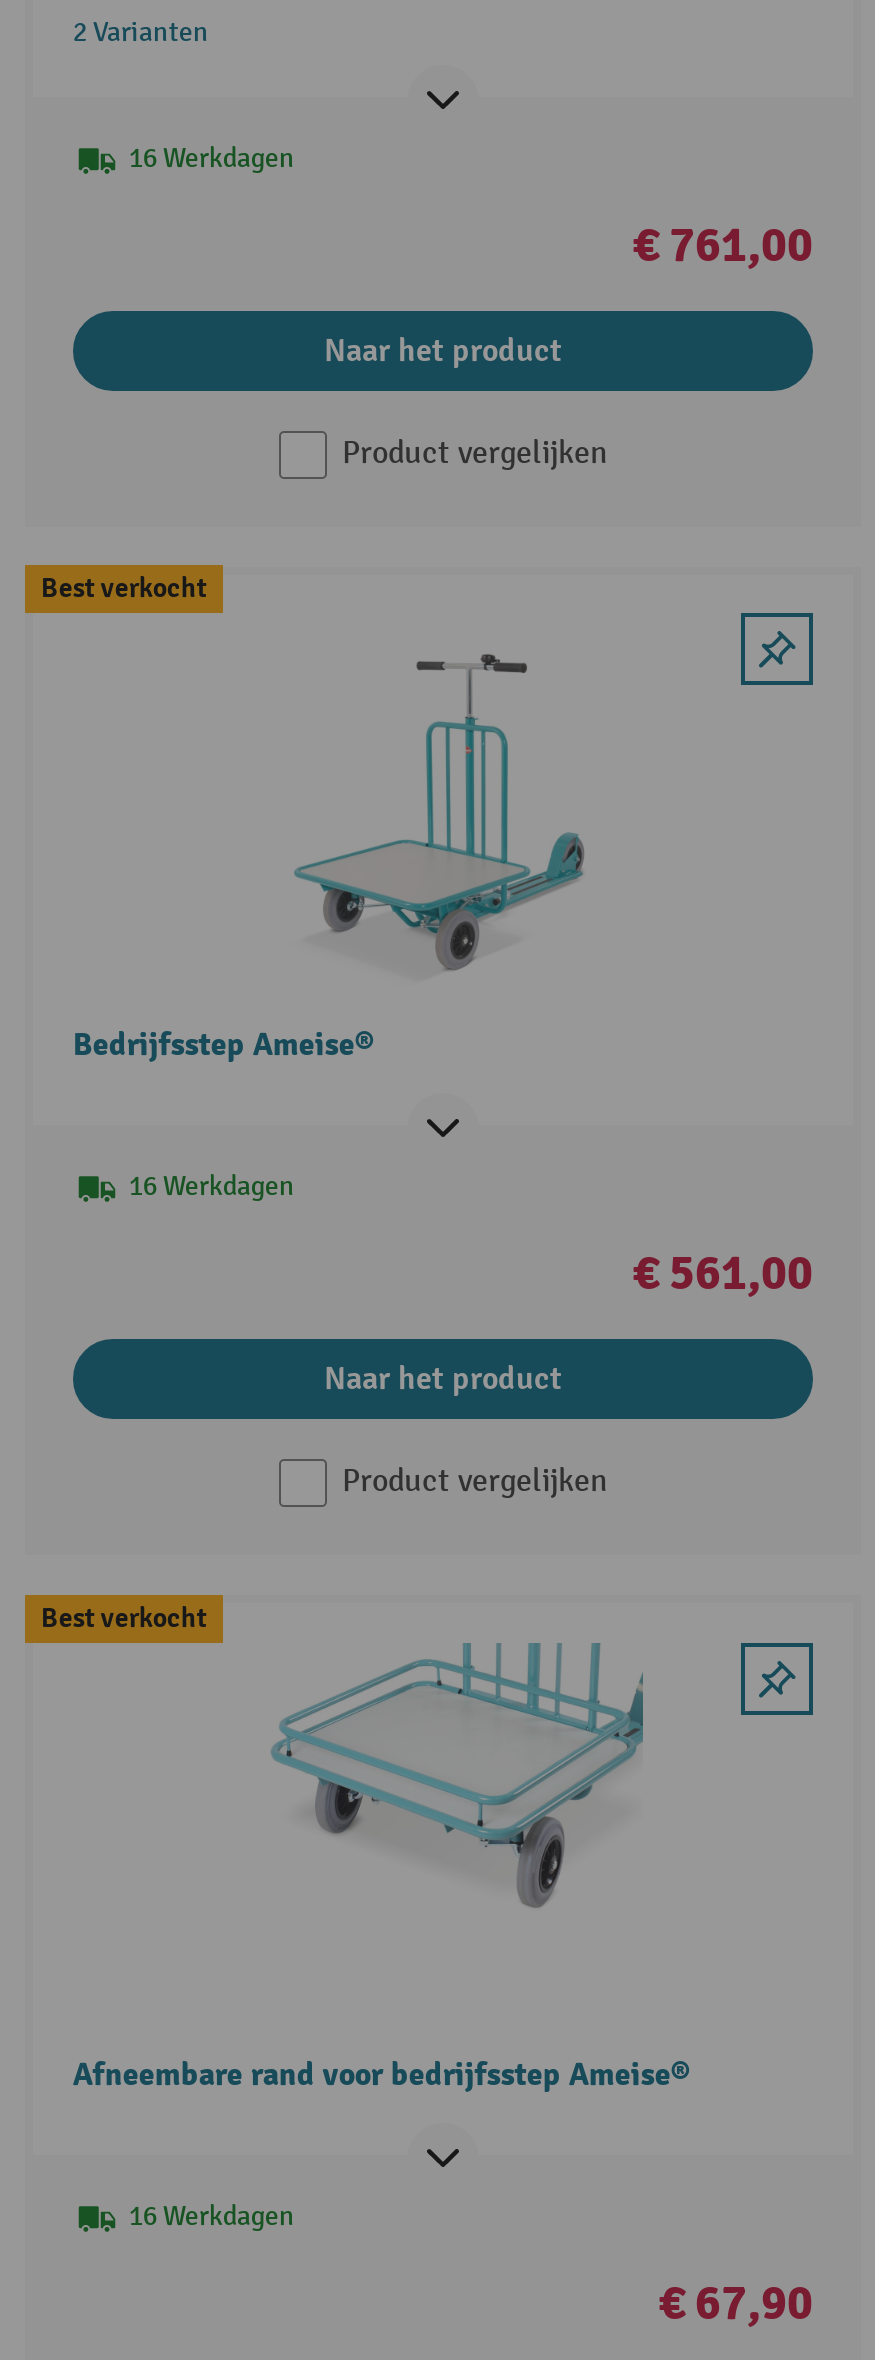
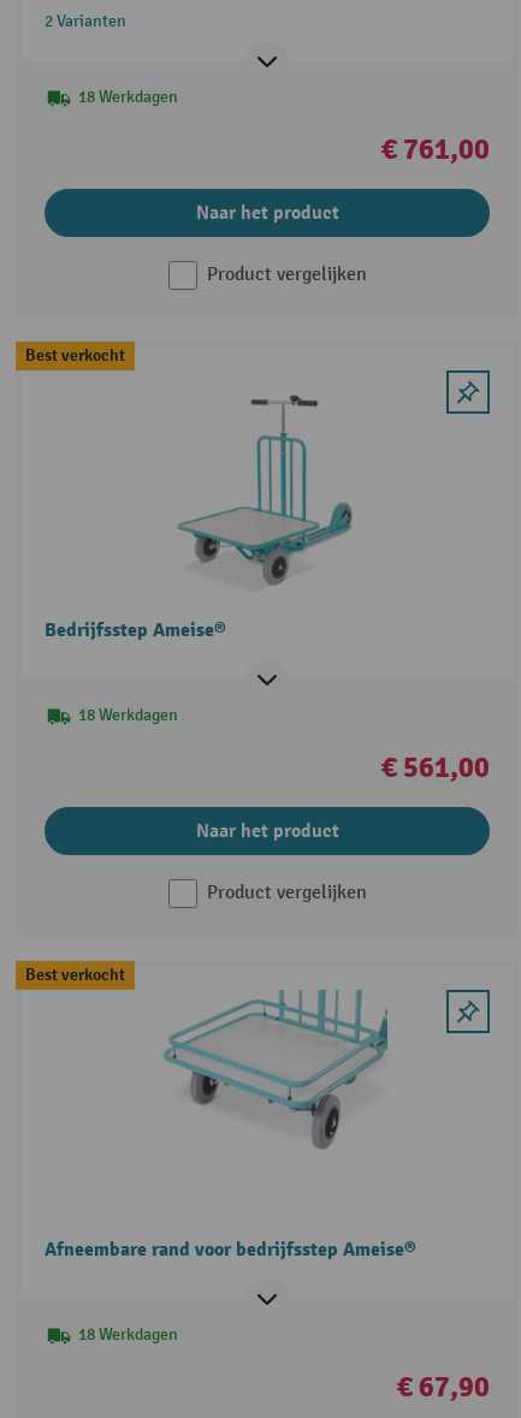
- 16 Werkdagen
+ 18 Werkdagen

- 16 Werkdagen
+ 18 Werkdagen

- 16 Werkdagen
+ 18 Werkdagen
